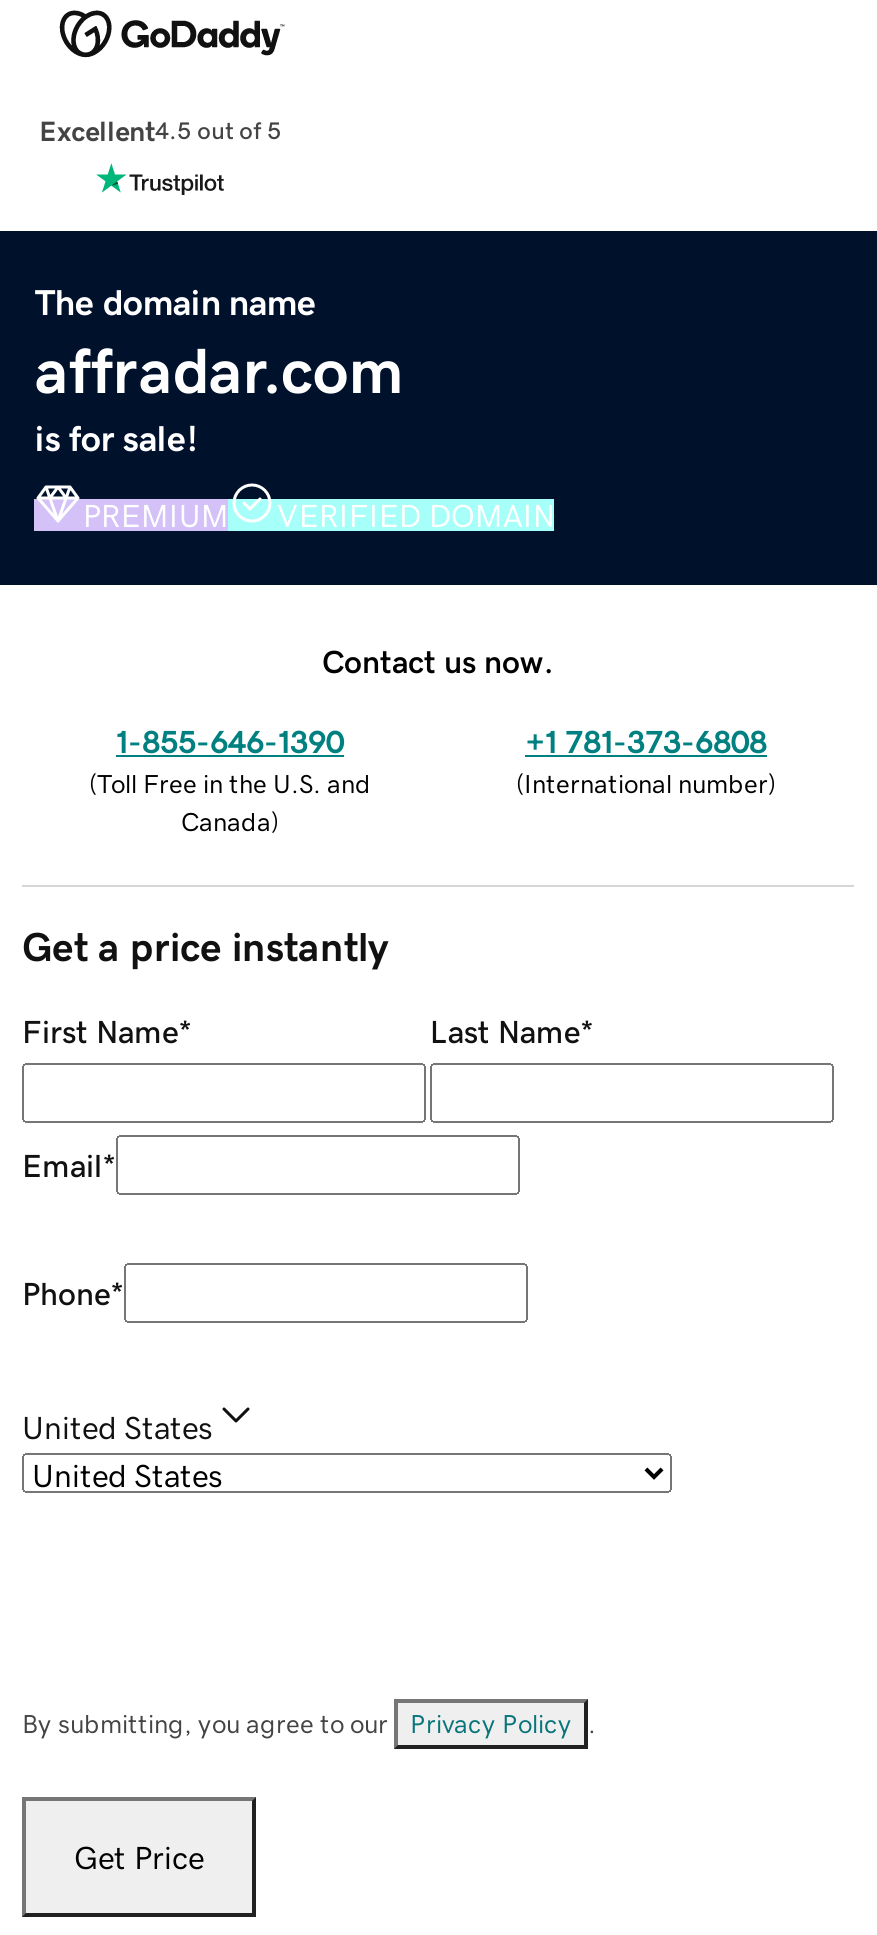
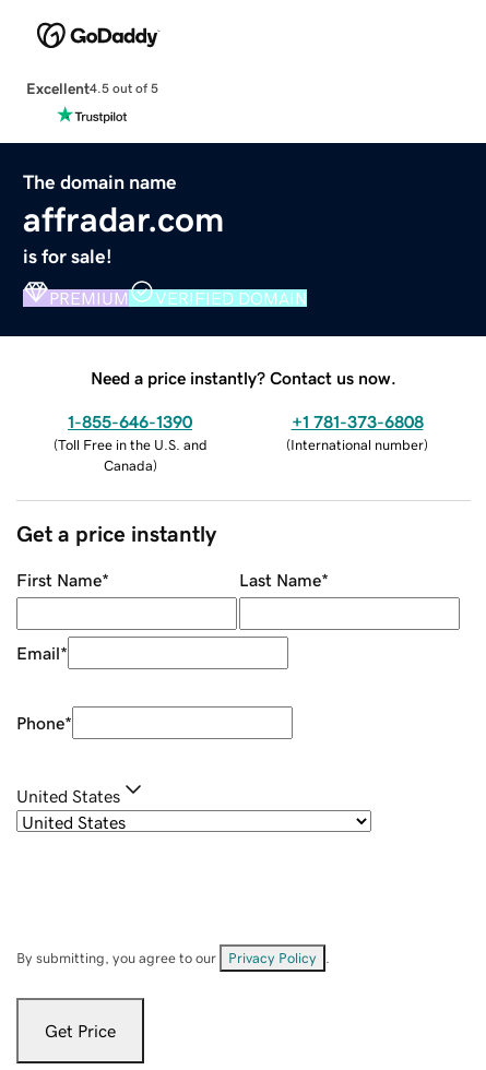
- Contact us now.
+ Need a price instantly? Contact us now.
